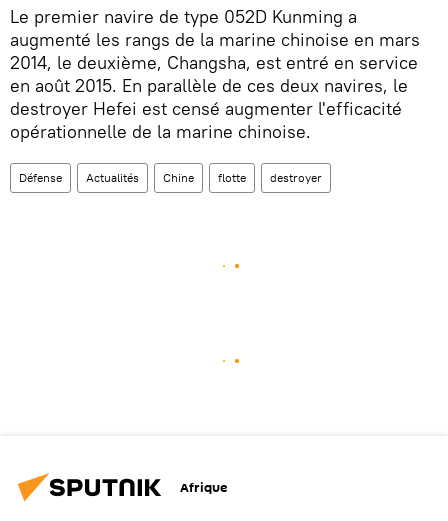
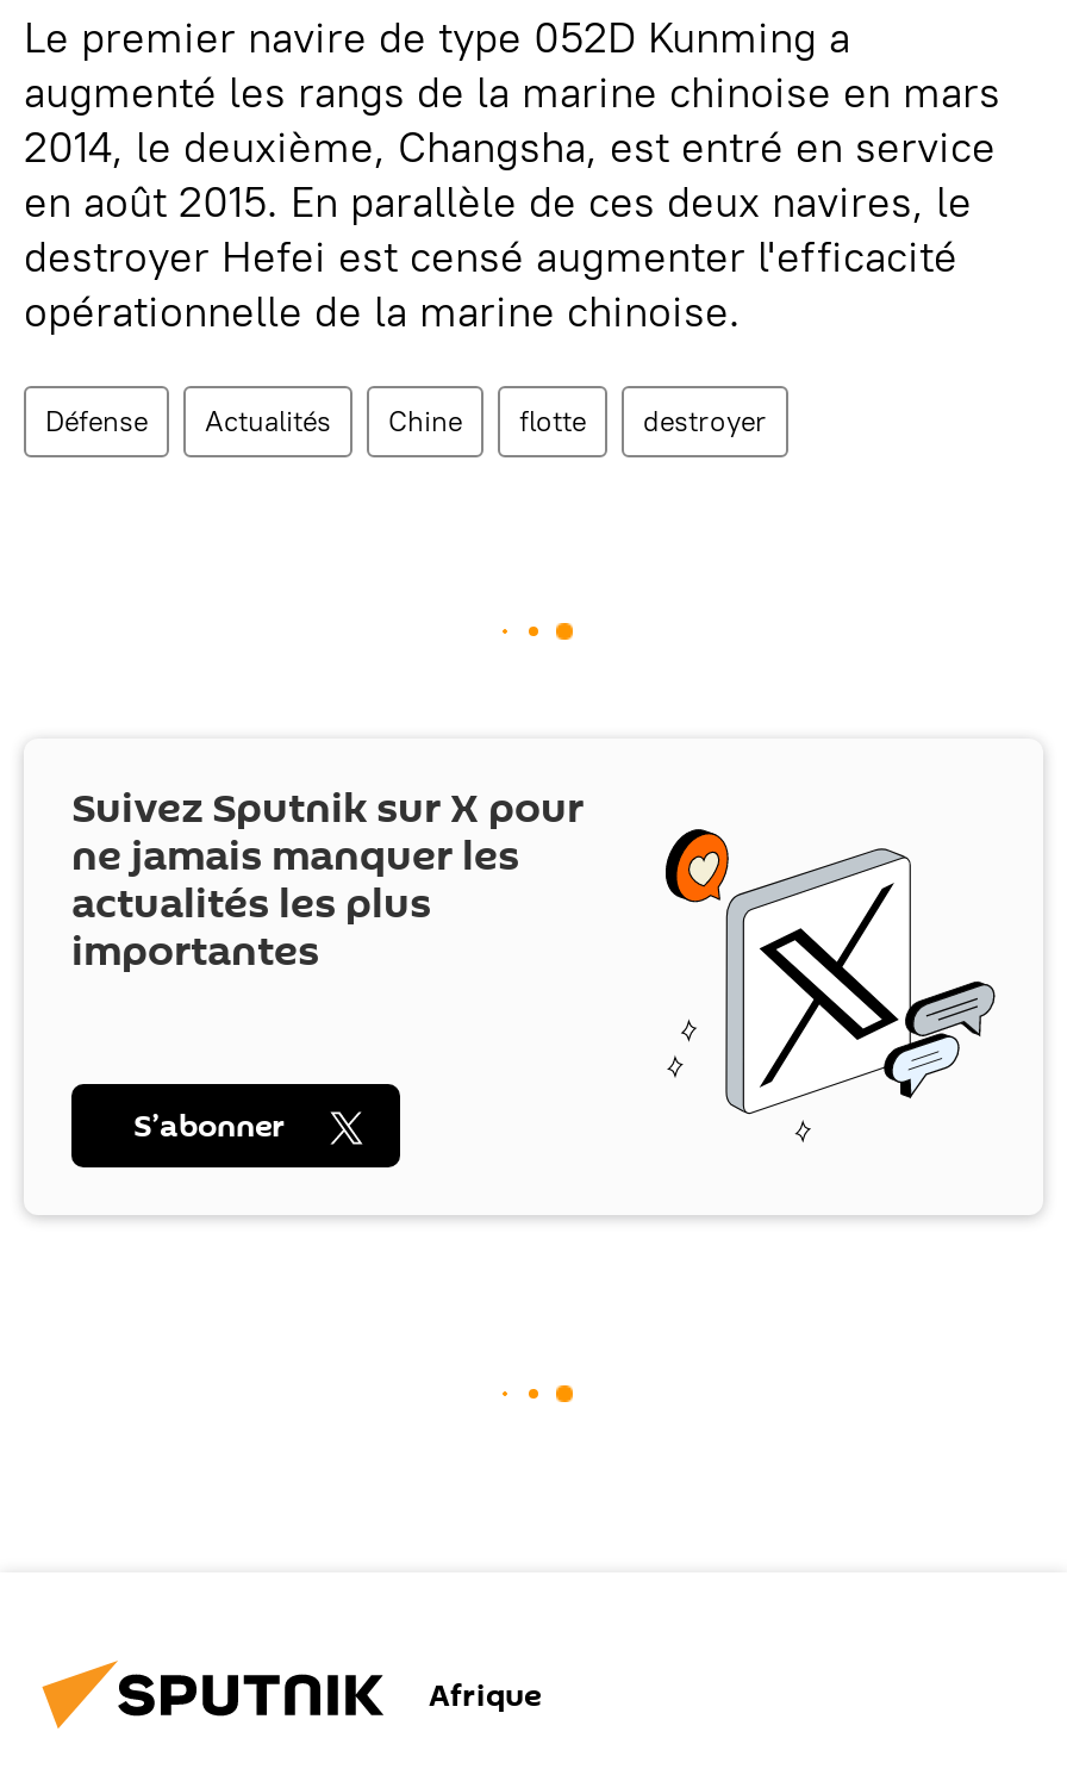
+ [image]
+ Suivez Sputnik sur X pour
+ ne jamais manquer les
+ actualités les plus
+ importantes
+ S’abonner
